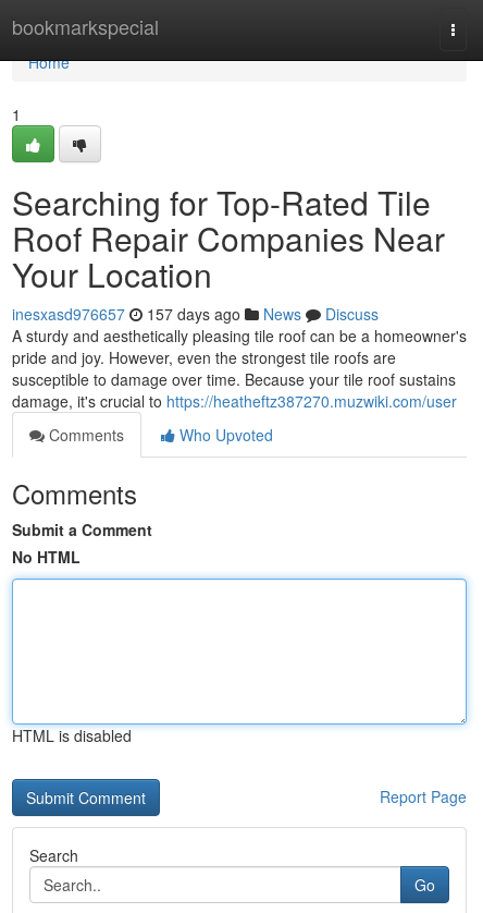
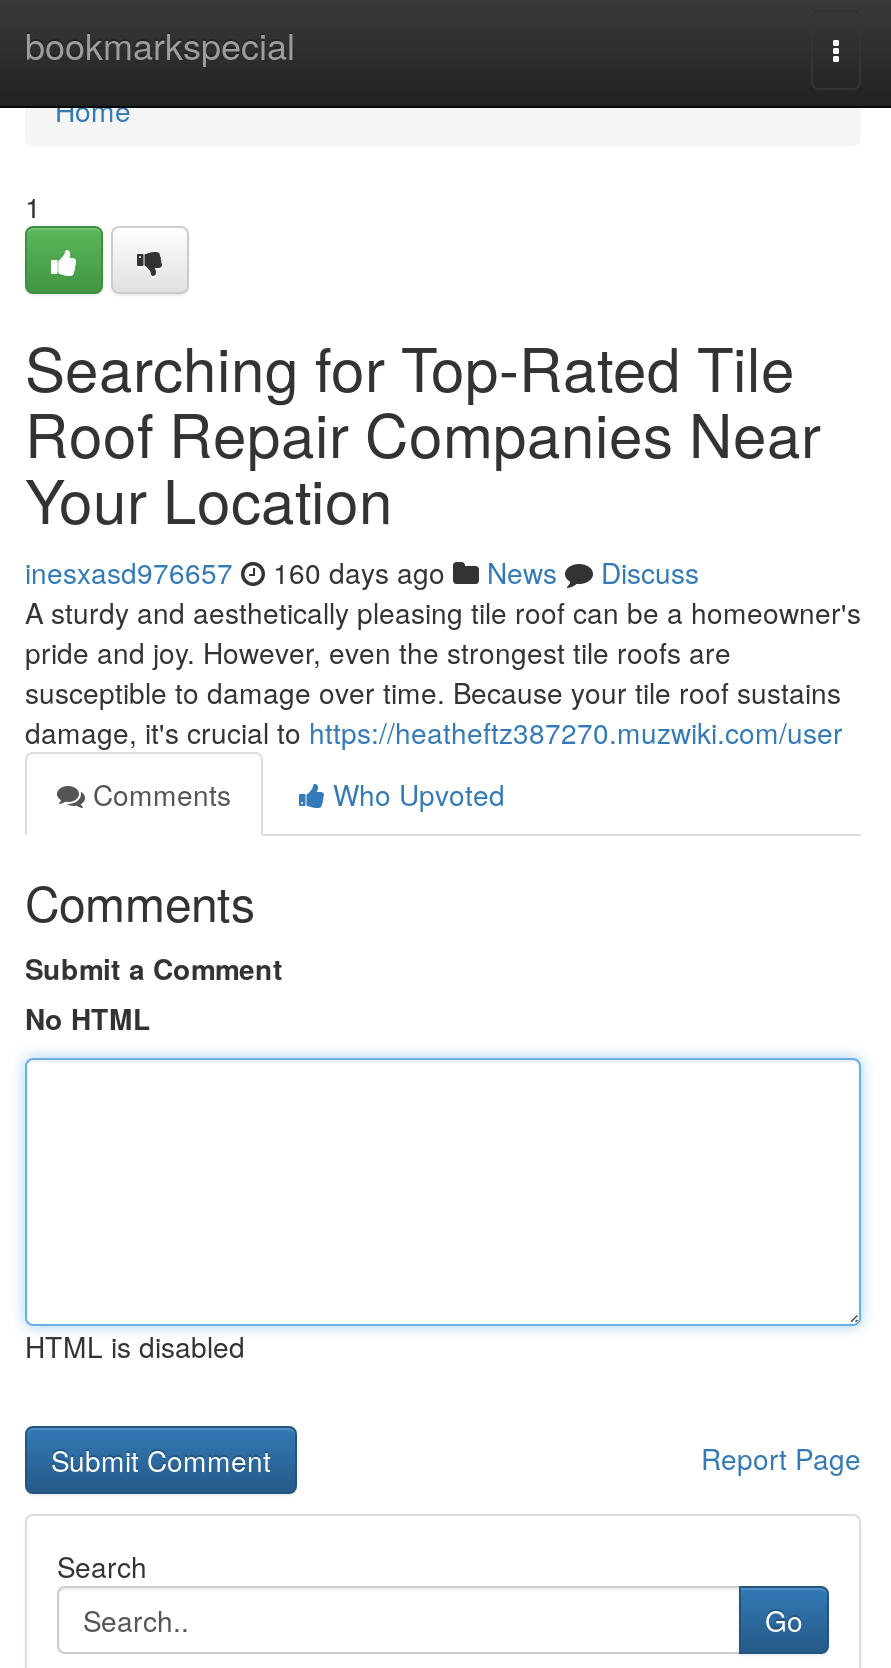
- inesxasd976657 157 days ago News Discuss
+ inesxasd976657 160 days ago News Discuss
